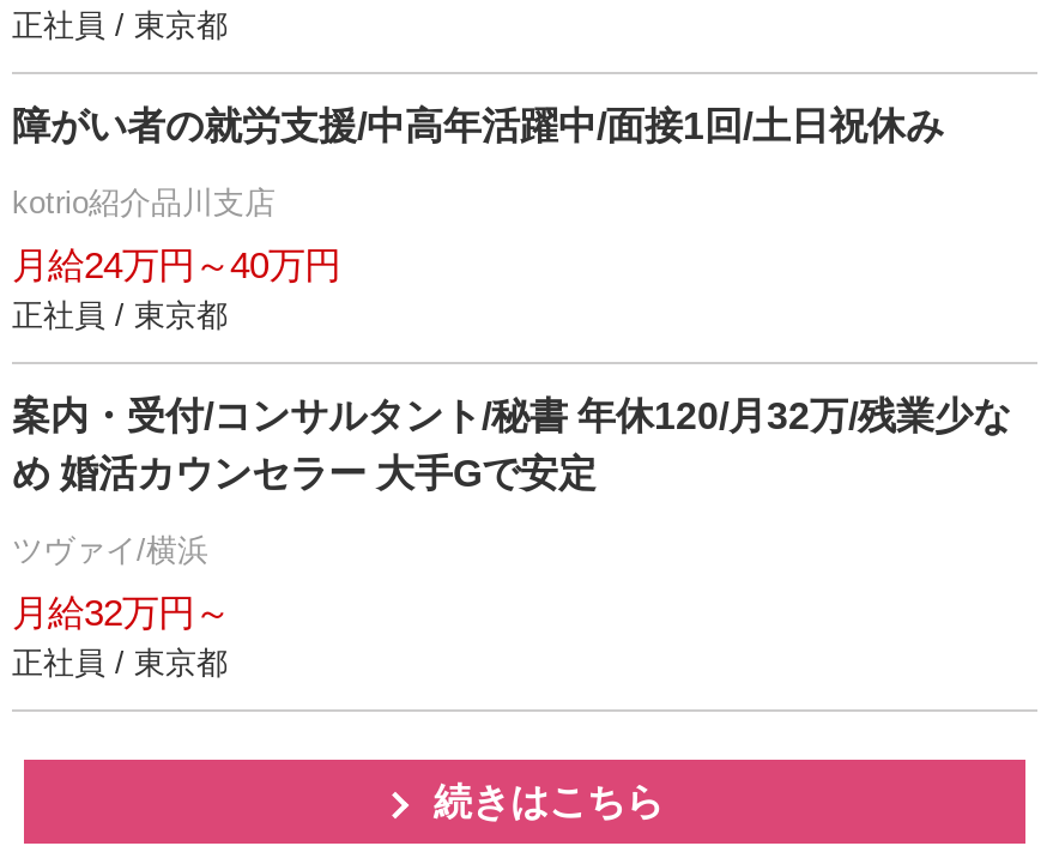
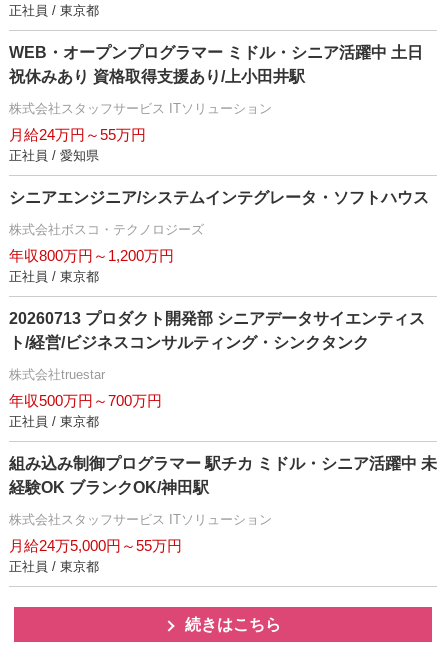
- 障がい者の就労支援/中高年活躍中/面接1回/土日祝休み
- kotrio紹介品川支店
- 月給24万円～40万円
+ WEB・オープンプログラマー ミドル・シニア活躍中 土日
+ 祝休みあり 資格取得支援あり/上小田井駅
+ 株式会社スタッフサービス ITソリューション
+ 月給24万円～55万円
+ 正社員 / 愛知県
+ シニアエンジニア/システムインテグレータ・ソフトハウス
+ 株式会社ボスコ・テクノロジーズ
+ 年収800万円～1,200万円

- 案内・受付/コンサルタント/秘書 年休120/月32万/残業少な
- め 婚活カウンセラー 大手Gで安定
- ツヴァイ/横浜
- 月給32万円～
+ 20260713 プロダクト開発部 シニアデータサイエンティス
+ ト/経営/ビジネスコンサルティング・シンクタンク
+ 株式会社truestar
+ 年収500万円～700万円
+ 正社員 / 東京都
+ 組み込み制御プログラマー 駅チカ ミドル・シニア活躍中 未
+ 経験OK ブランクOK/神田駅
+ 株式会社スタッフサービス ITソリューション
+ 月給24万5,000円～55万円
